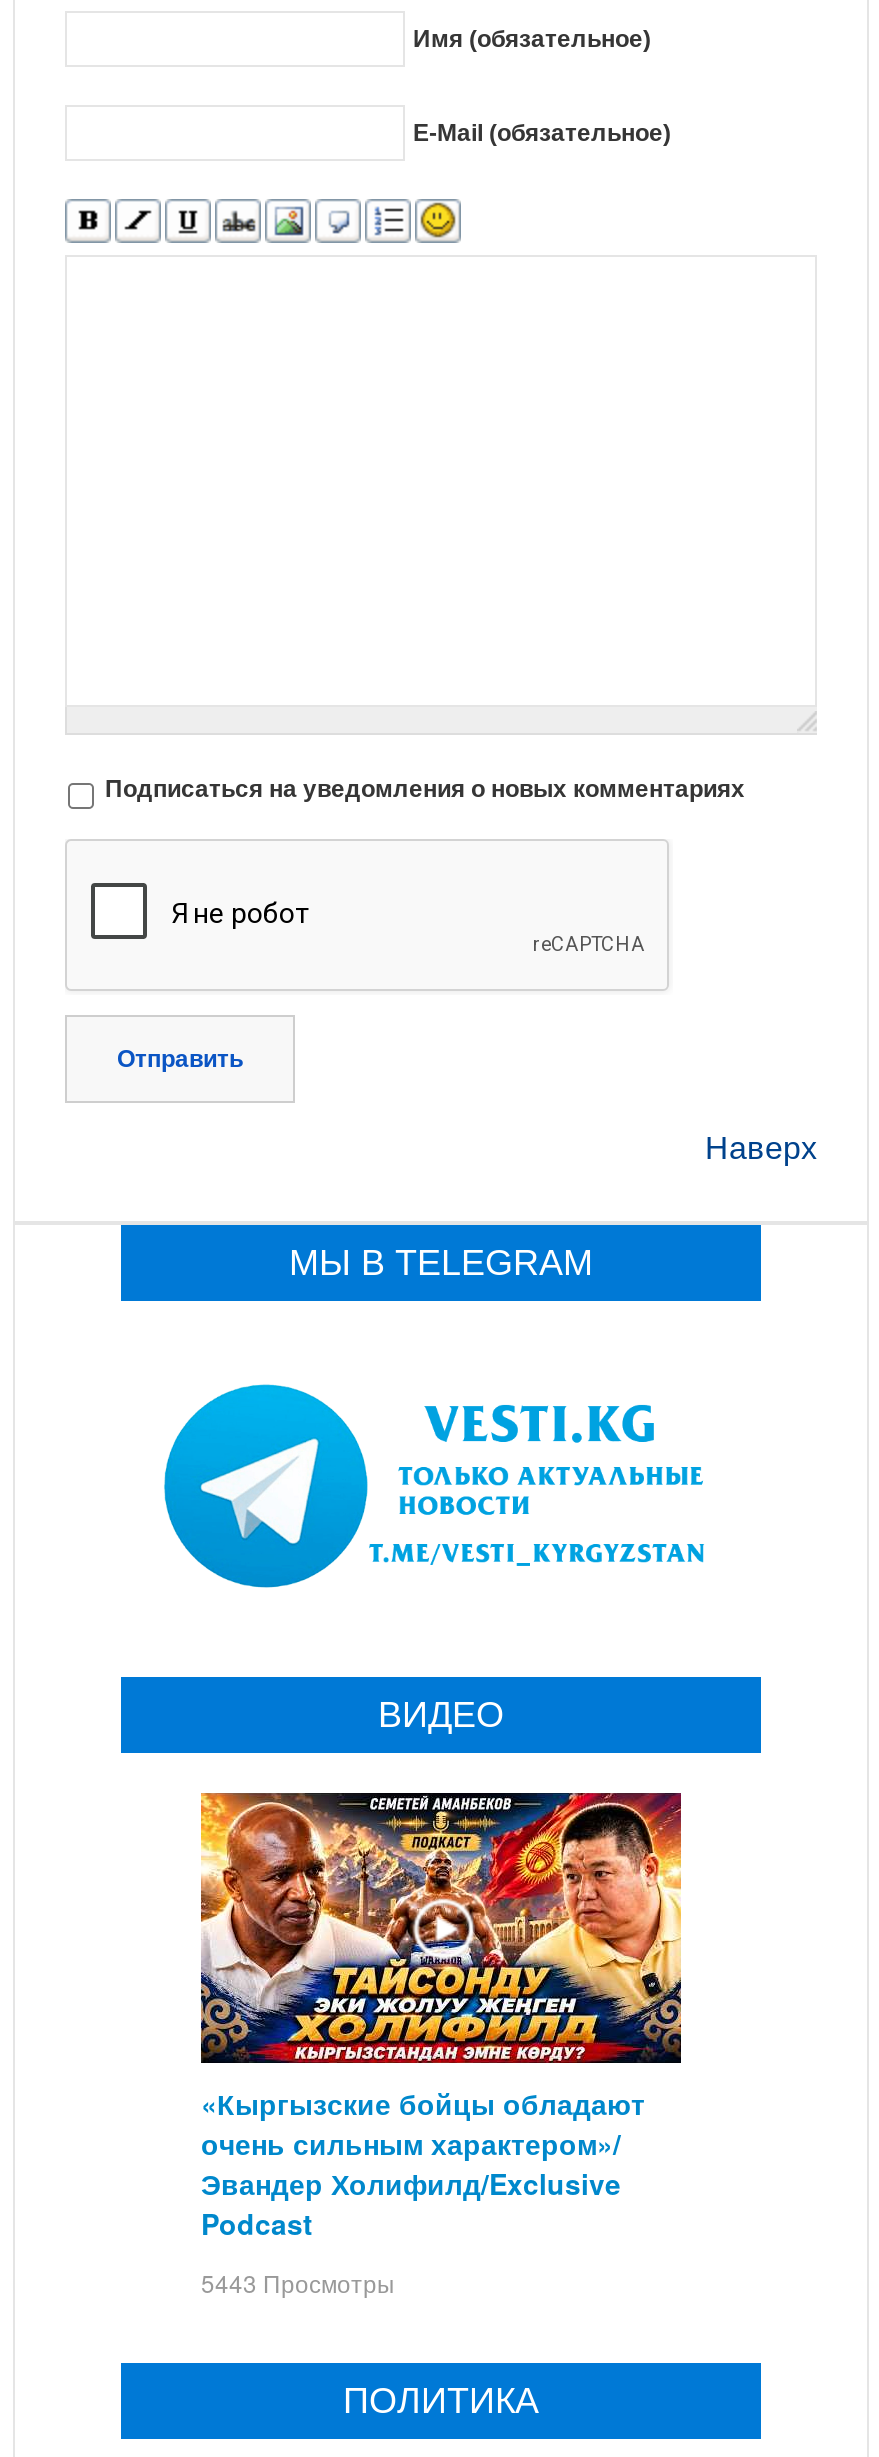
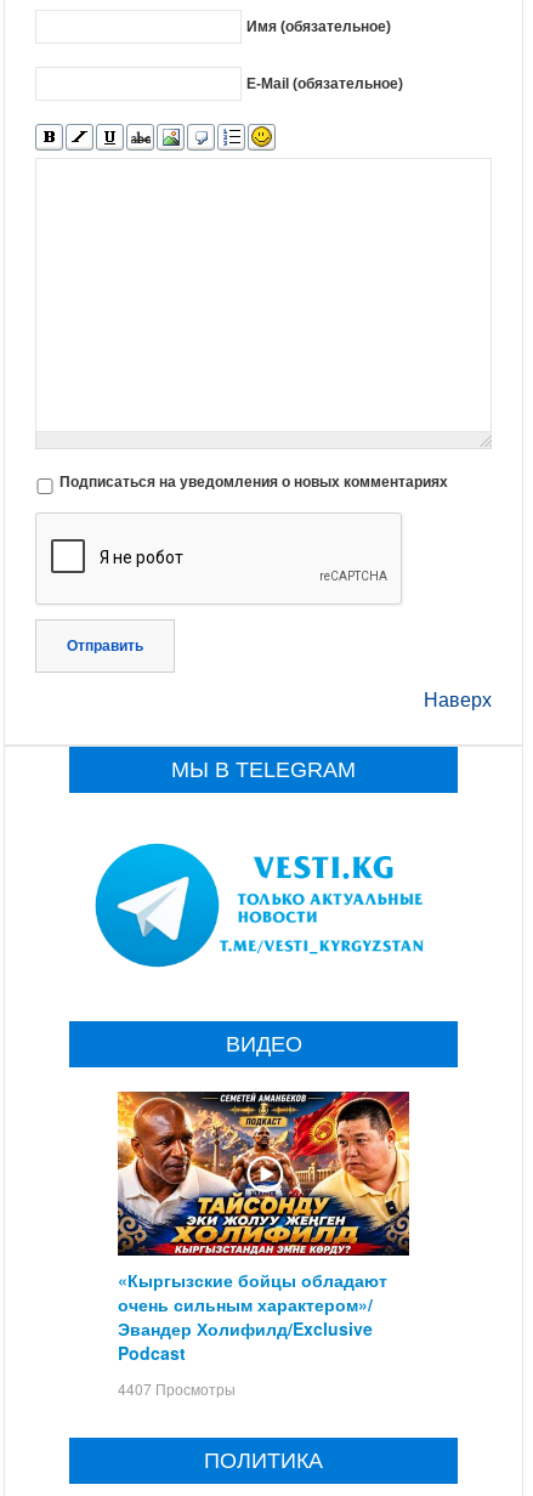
- 5443 Просмотры
+ 4407 Просмотры
